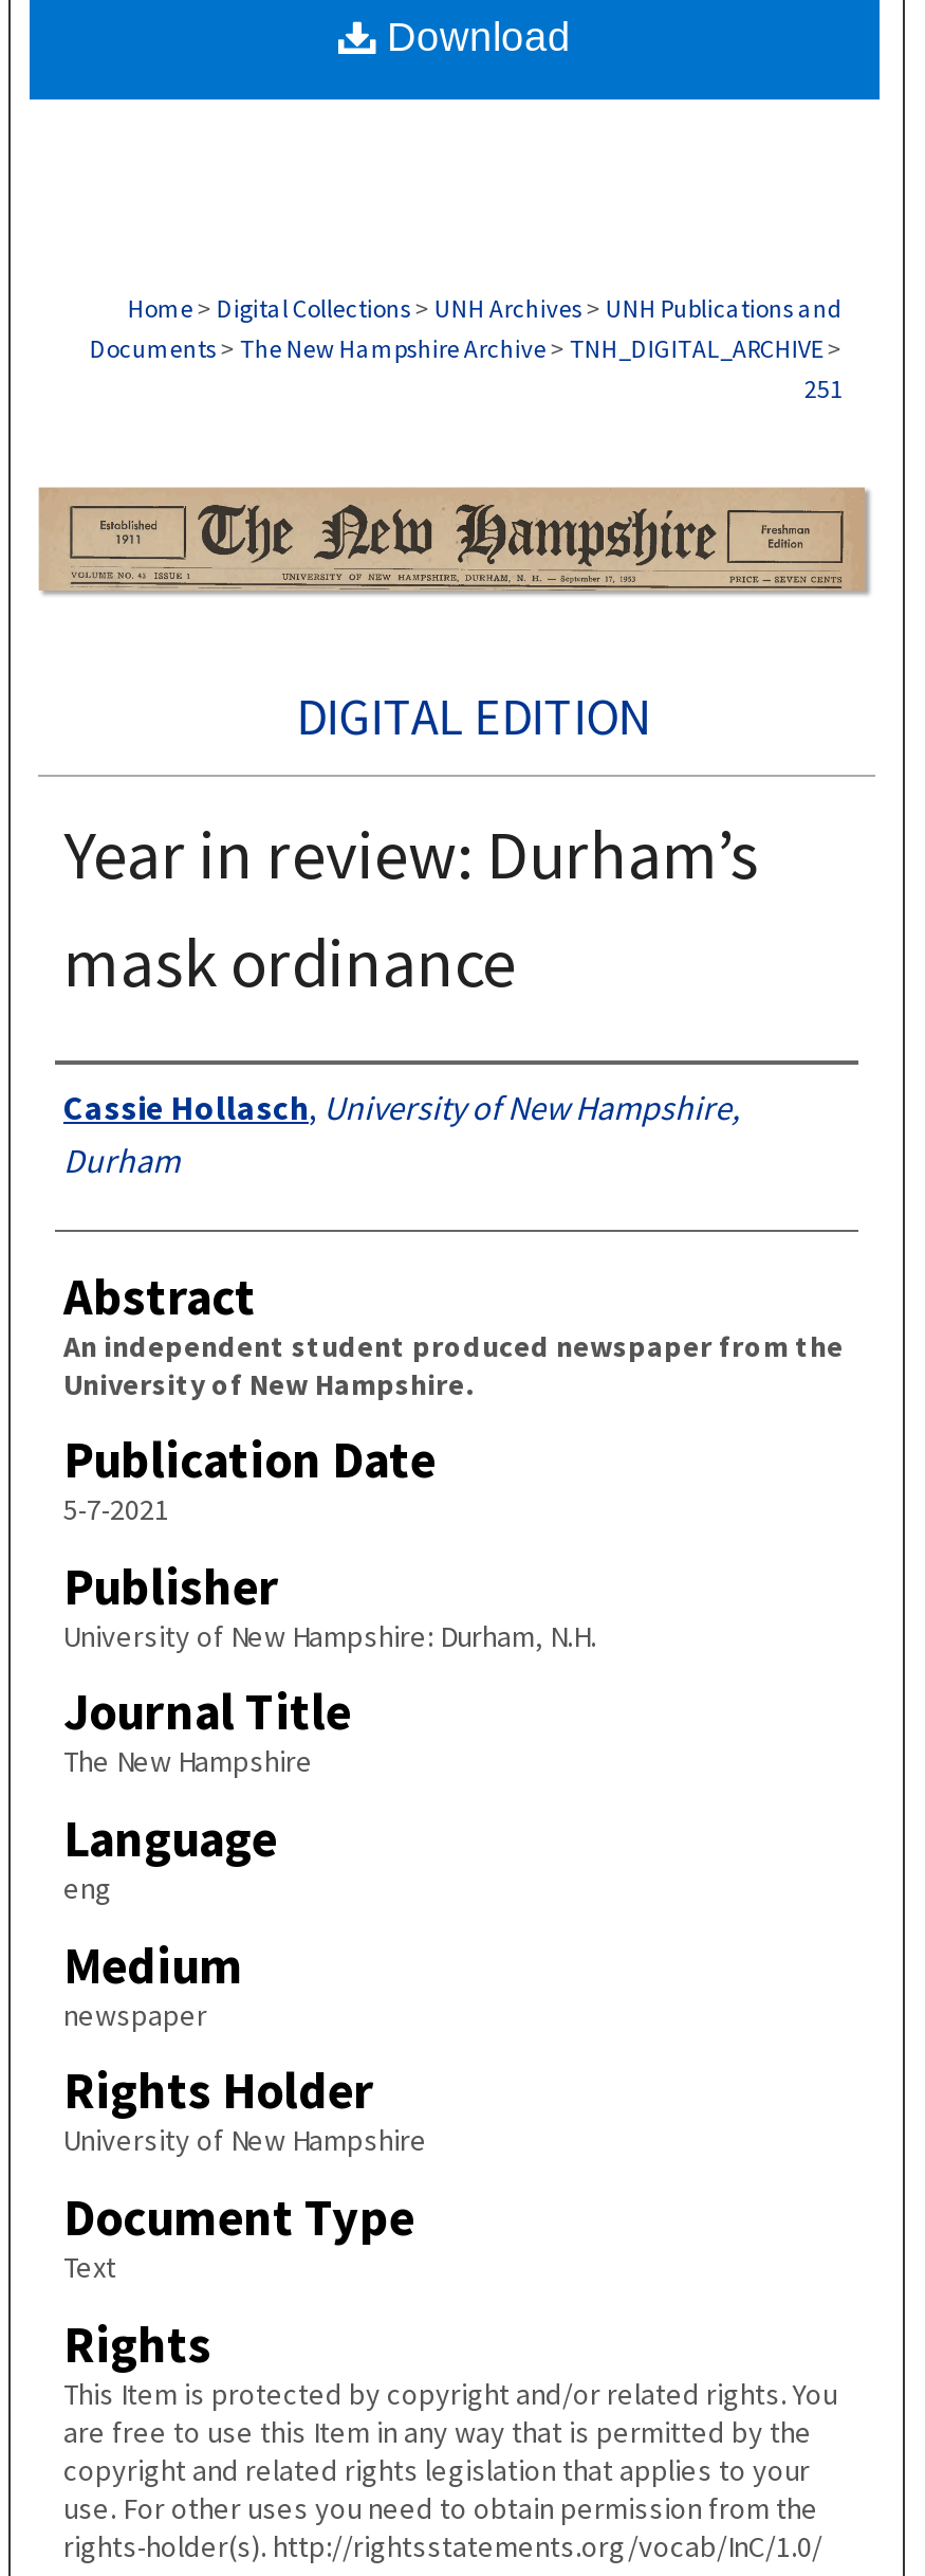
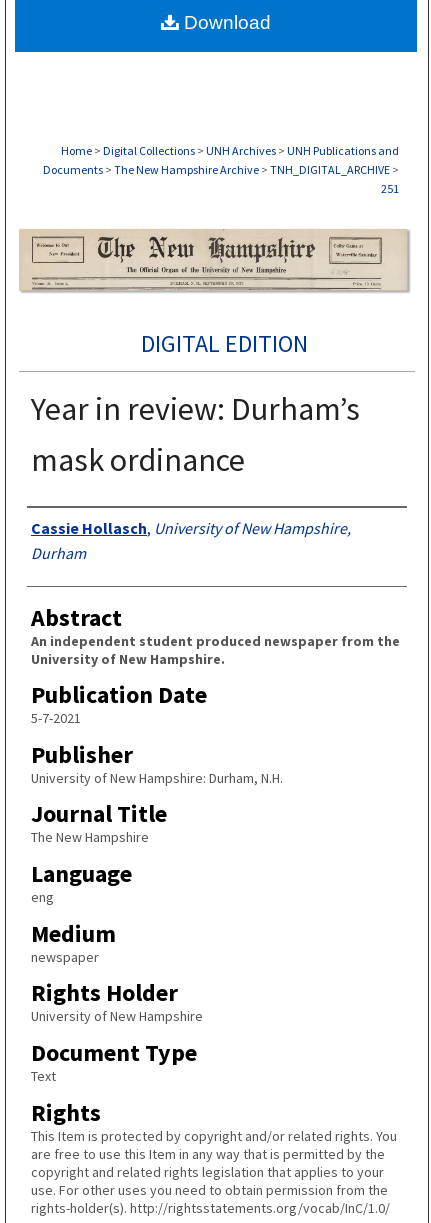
- [image]
+ [image]
